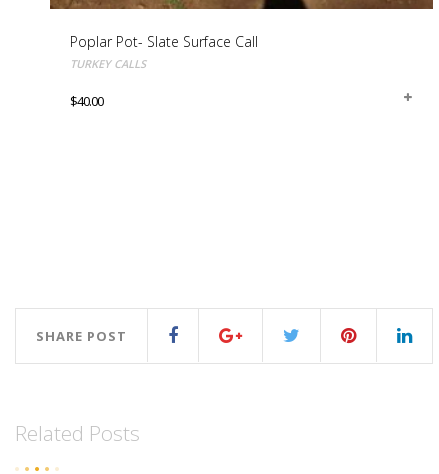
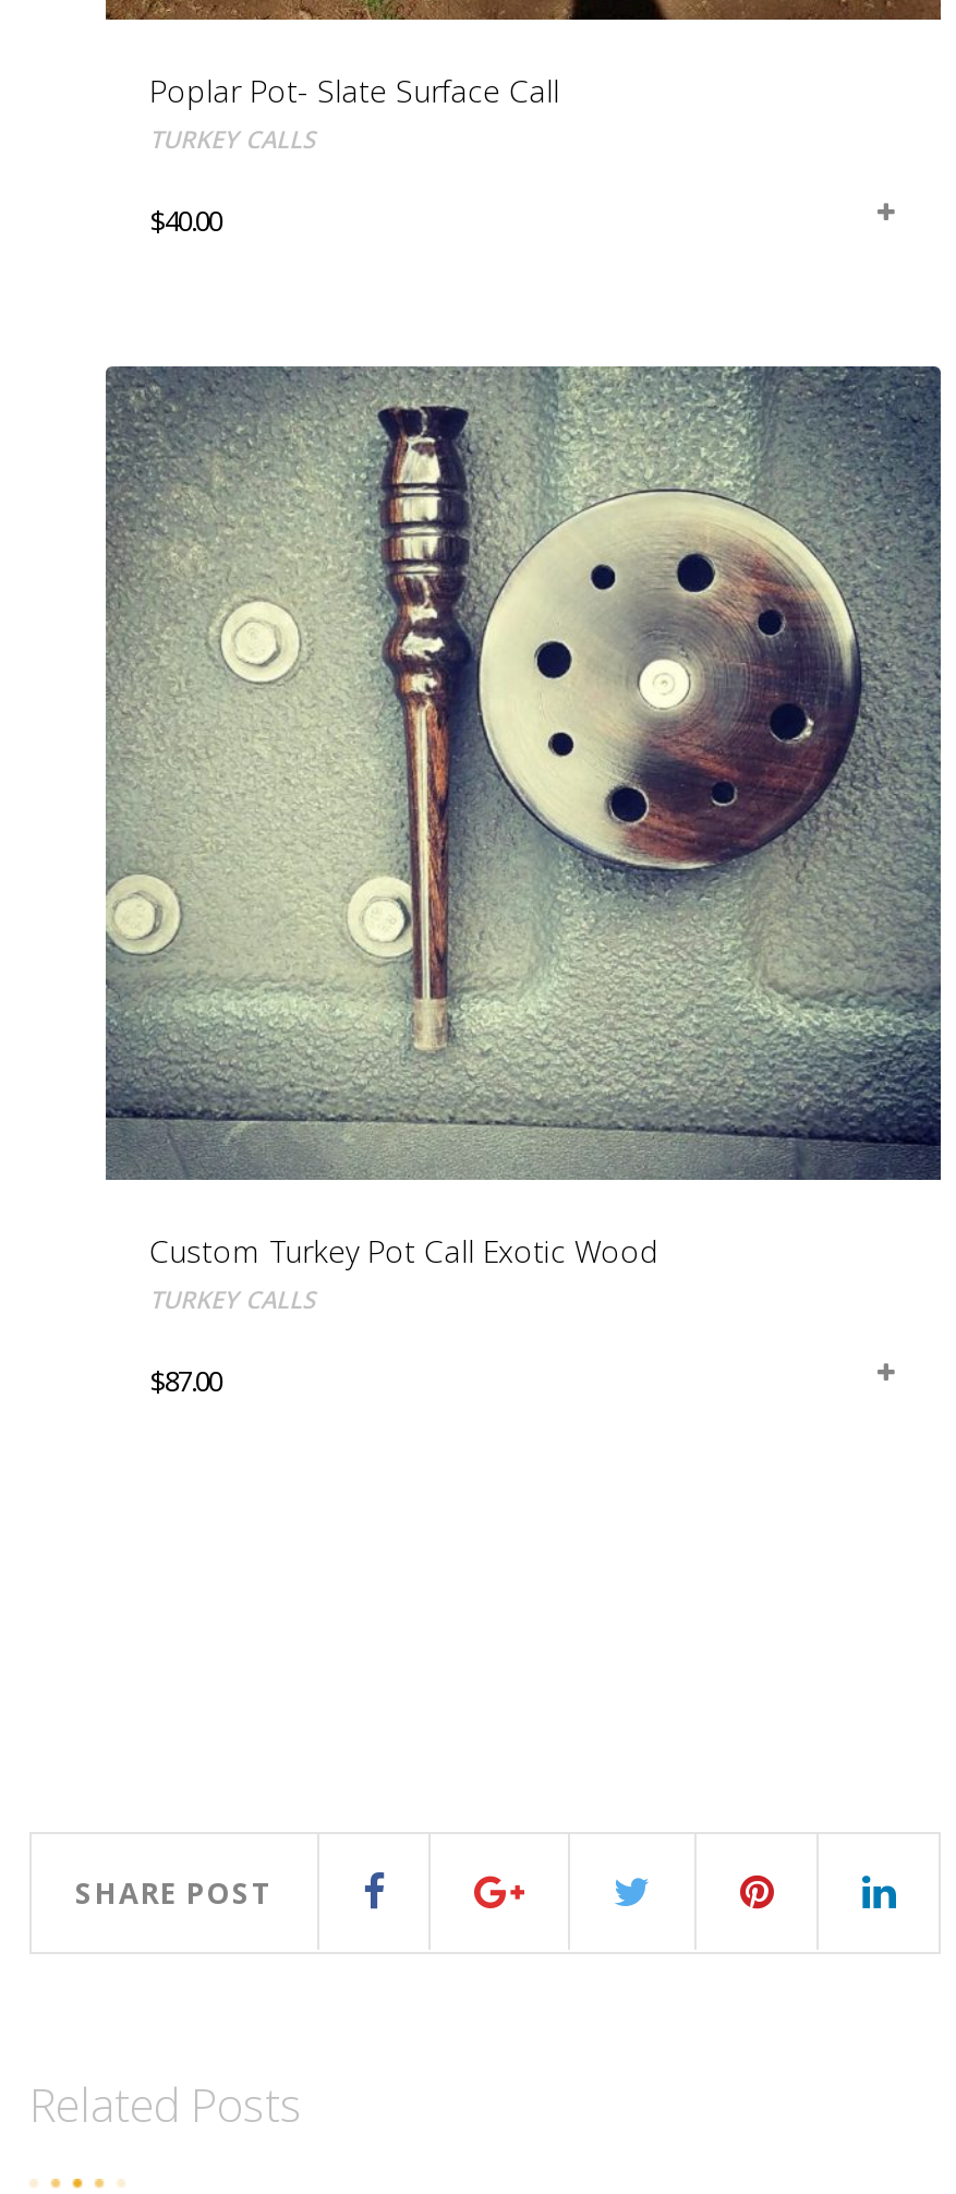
+ [image]
+ Custom Turkey Pot Call Exotic Wood
+ TURKEY CALLS
+ $87.00
